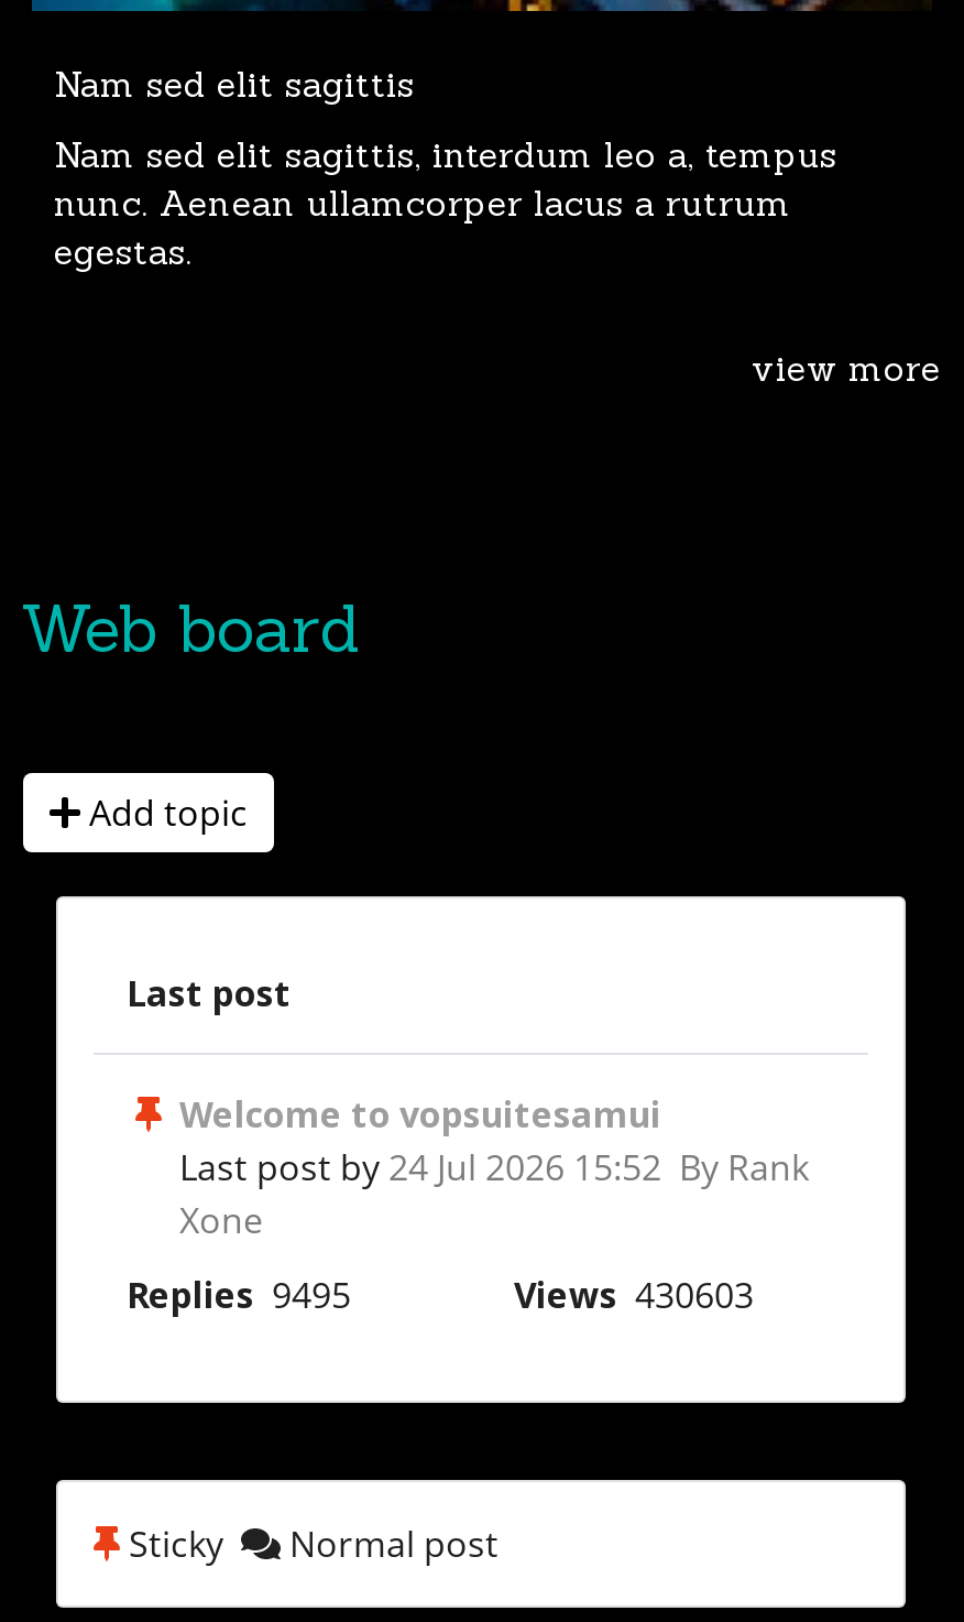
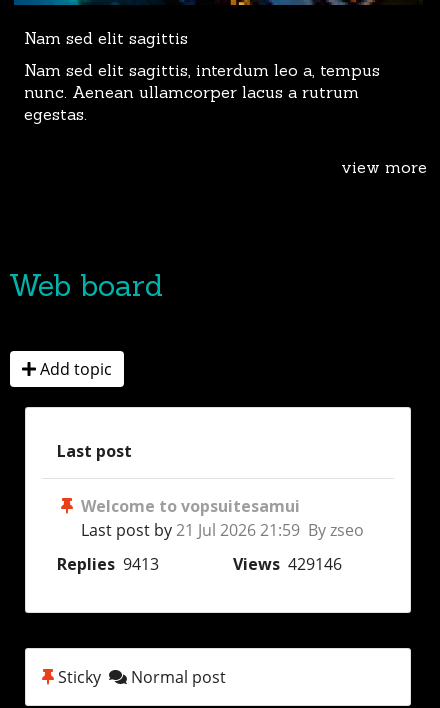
- Last post by 24 Jul 2026 15:52 By Rank
- Xone
+ Last post by 21 Jul 2026 21:59 By zseo

- Replies 9495
- Views 430603
+ Replies 9413
+ Views 429146
